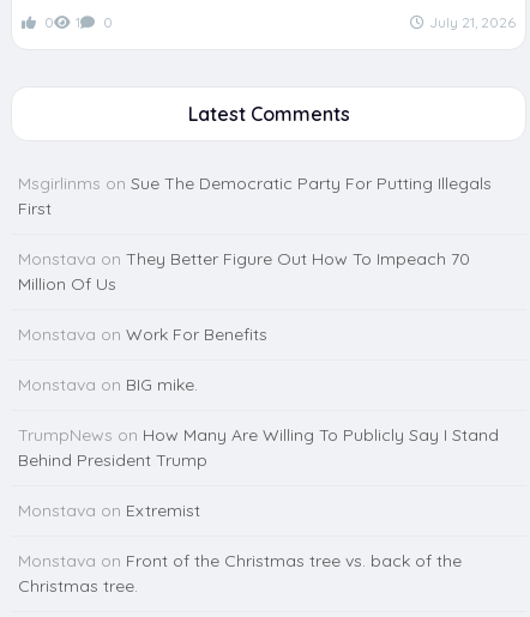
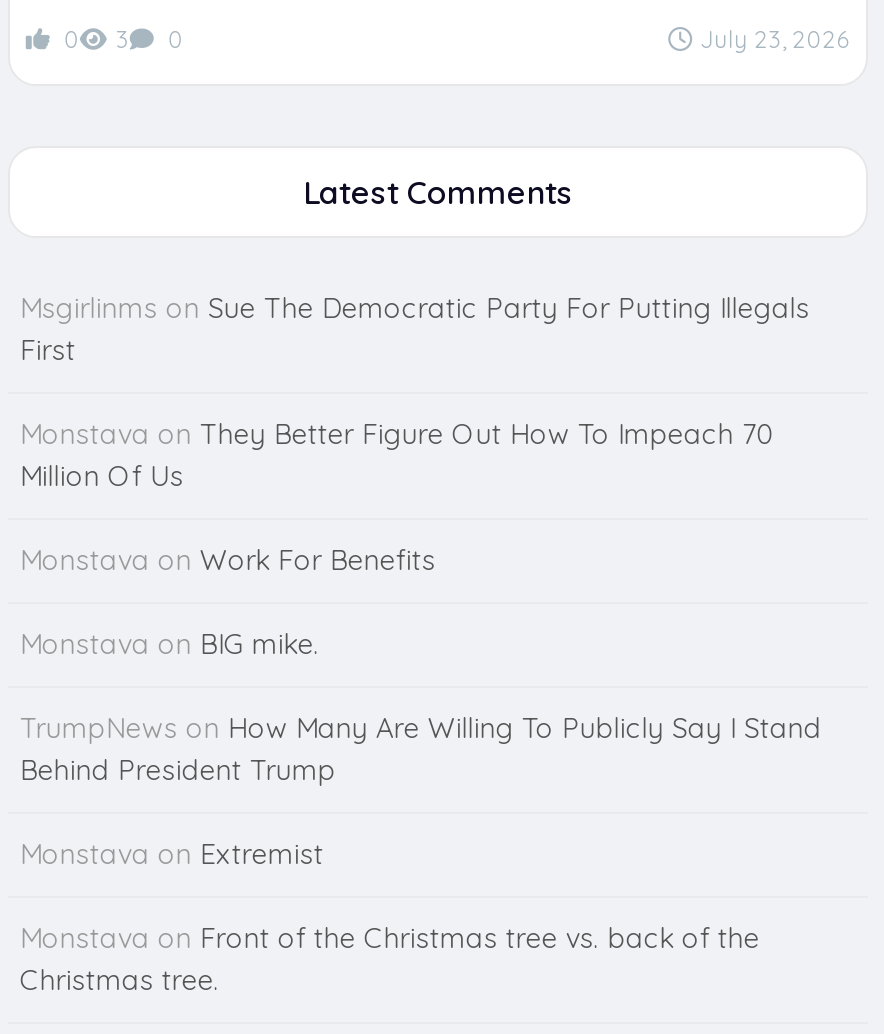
- 1
+ 3

- July 21, 2026
+ July 23, 2026
